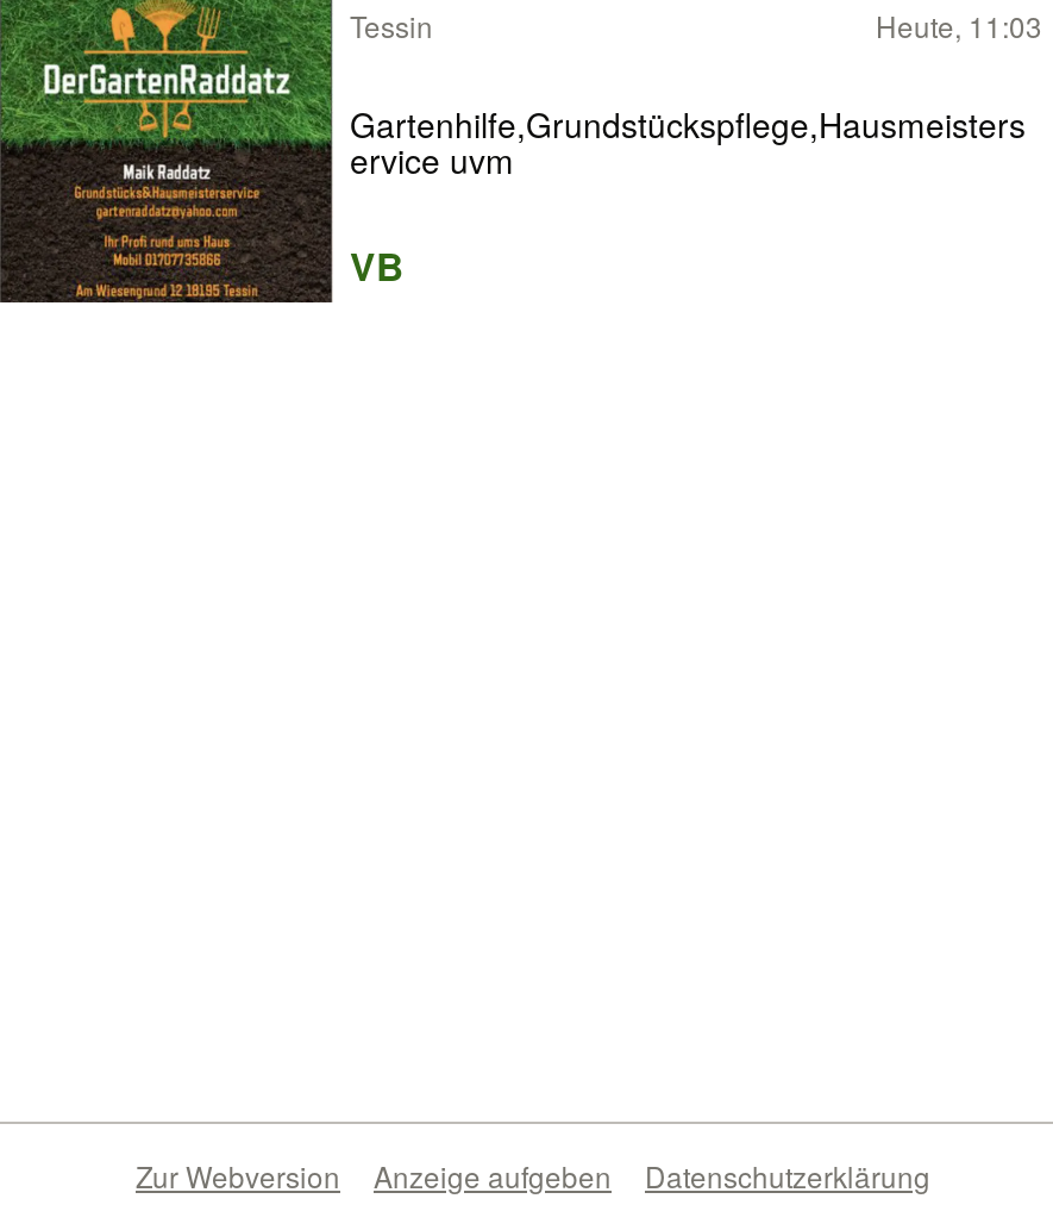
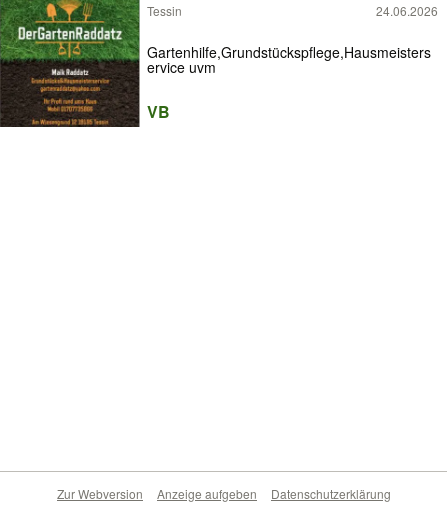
- Heute, 11:03
+ 24.06.2026
